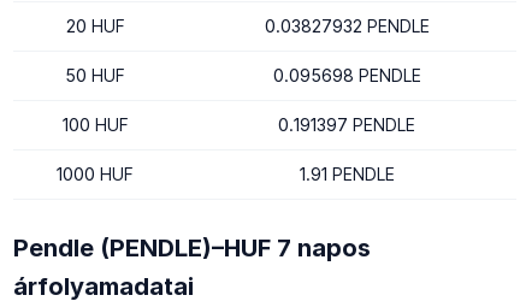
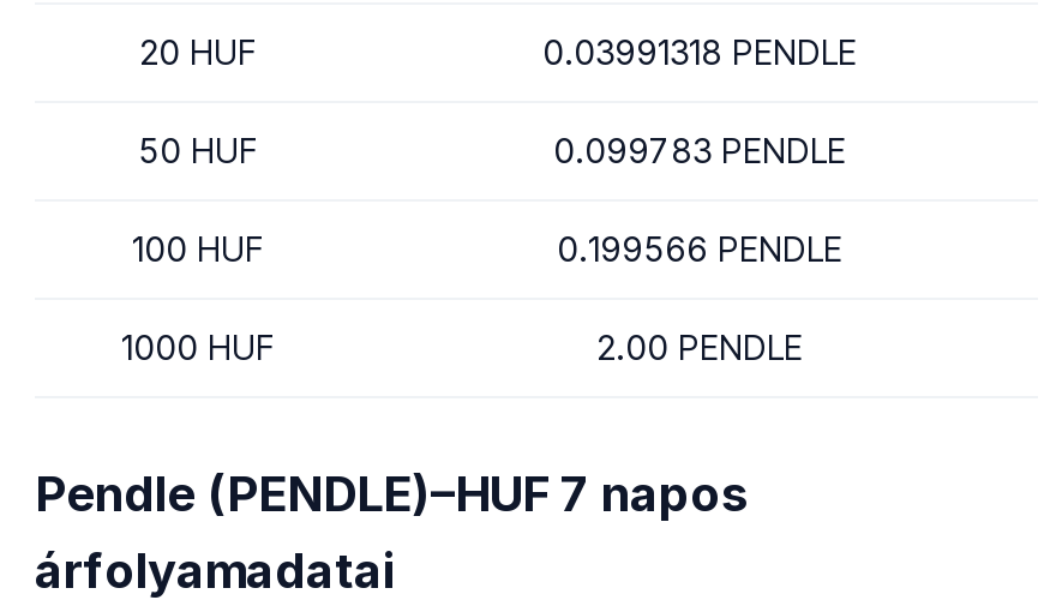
- 0.03827932 PENDLE
+ 0.03991318 PENDLE

- 0.095698 PENDLE
+ 0.099783 PENDLE

- 0.191397 PENDLE
+ 0.199566 PENDLE

- 1.91 PENDLE
+ 2.00 PENDLE
